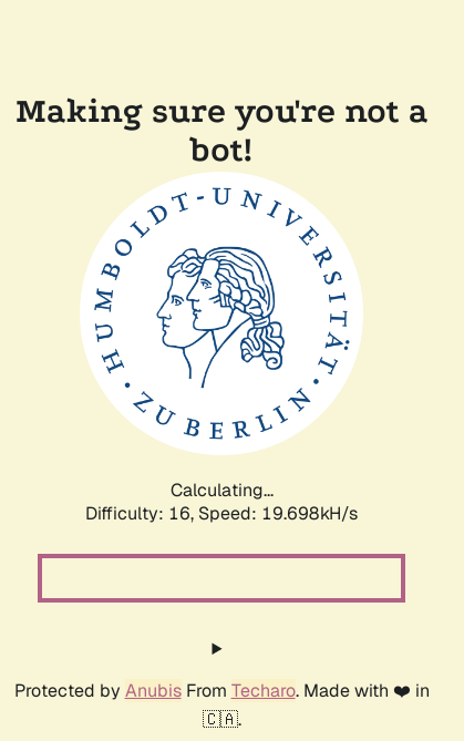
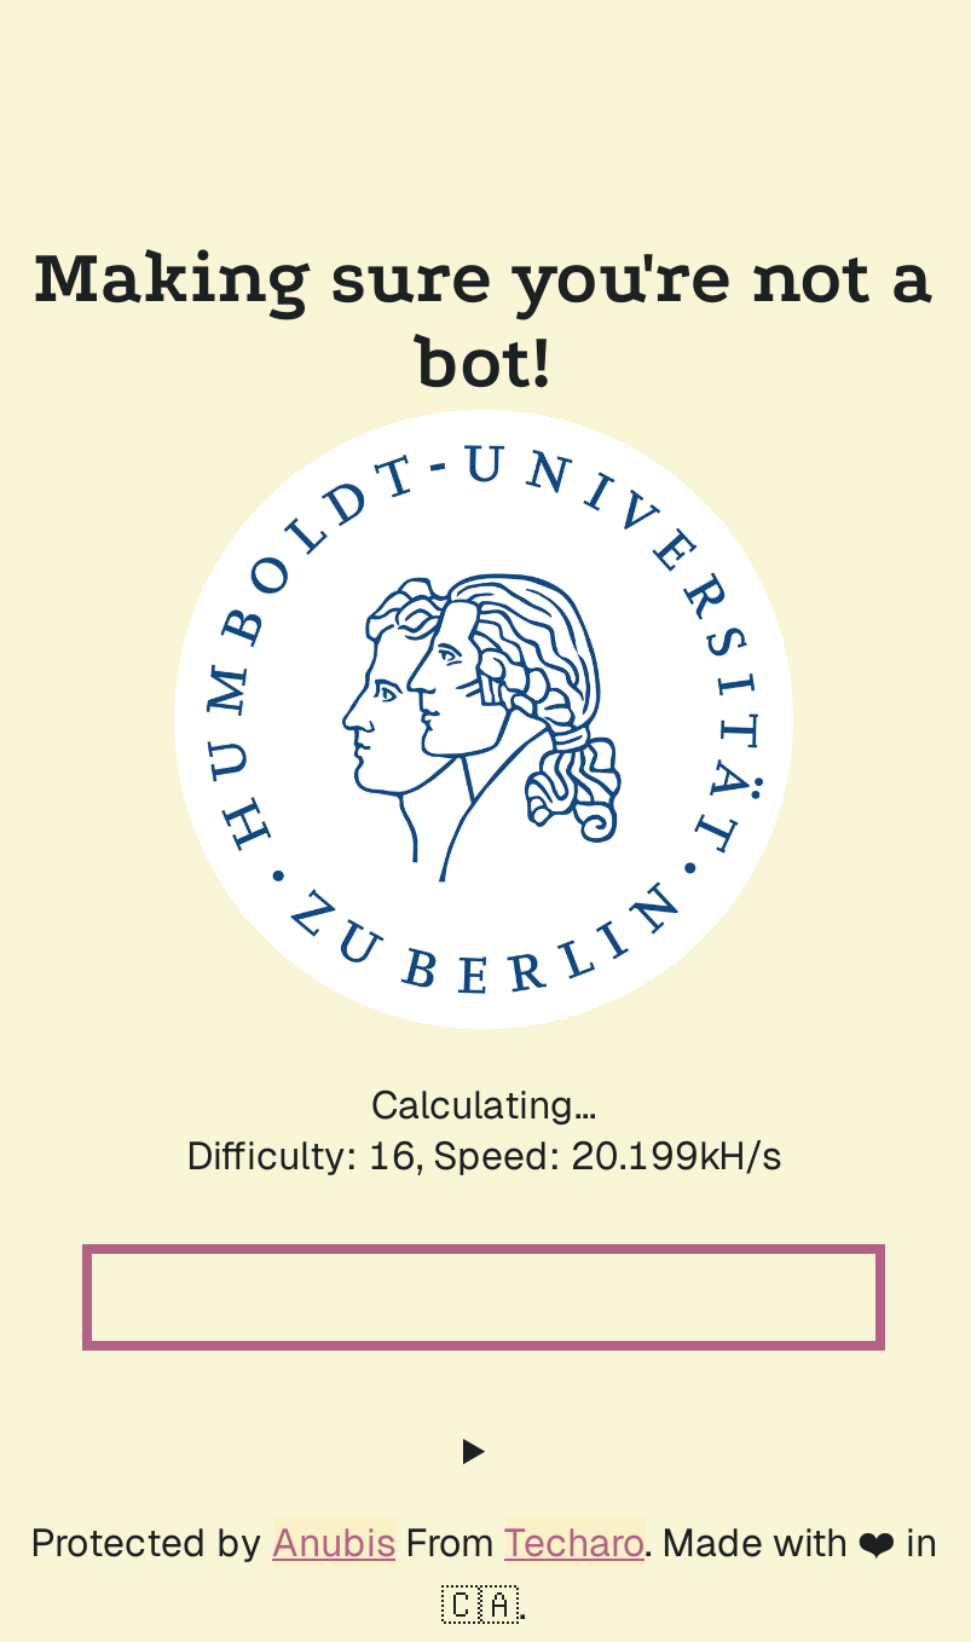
- Difficulty: 16, Speed: 19.698kH/s
+ Difficulty: 16, Speed: 20.199kH/s
